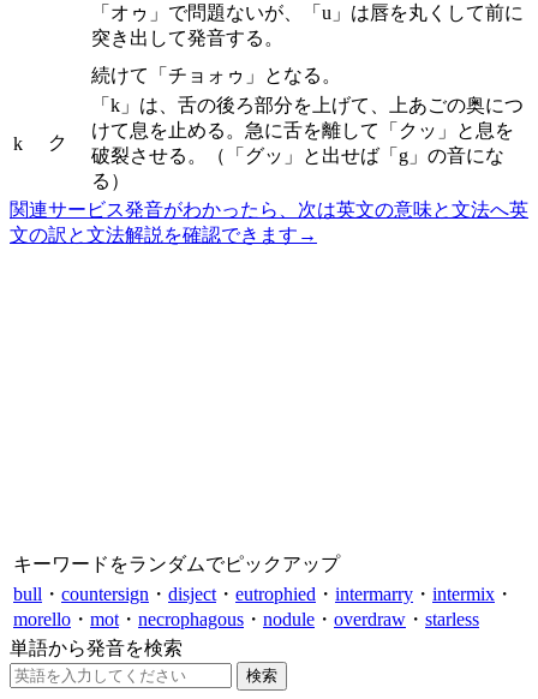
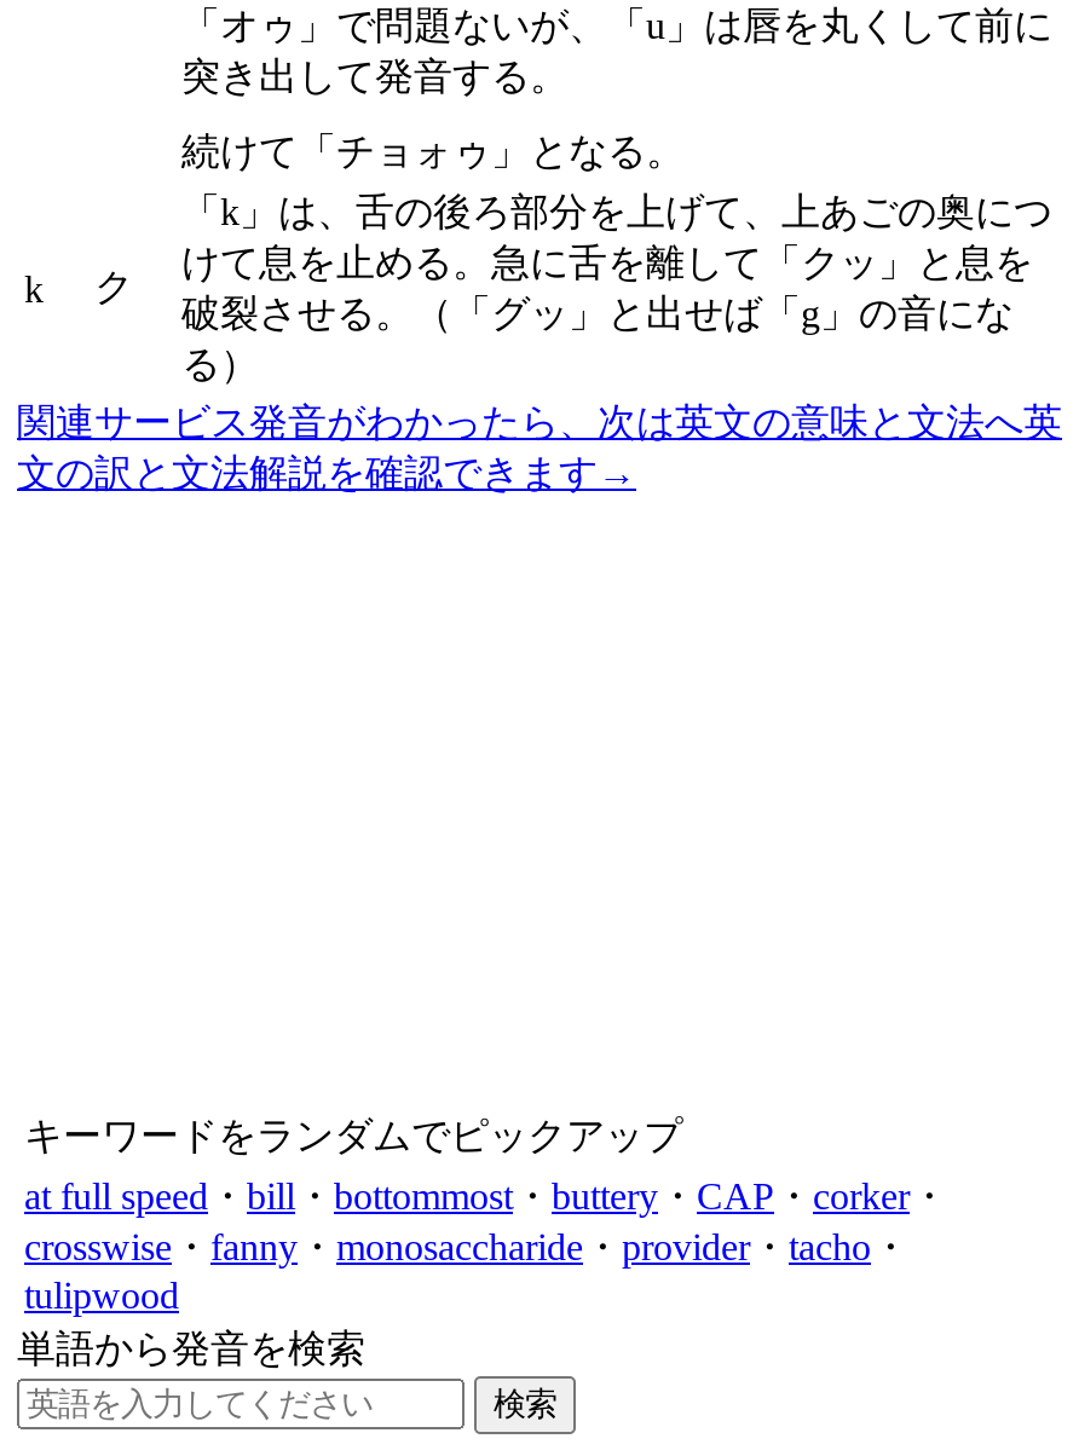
- bull・countersign・disject・eutrophied・intermarry・intermix・
- morello・mot・necrophagous・nodule・overdraw・starless
+ at full speed・bill・bottommost・buttery・CAP・corker・
+ crosswise・fanny・monosaccharide・provider・tacho・
+ tulipwood
